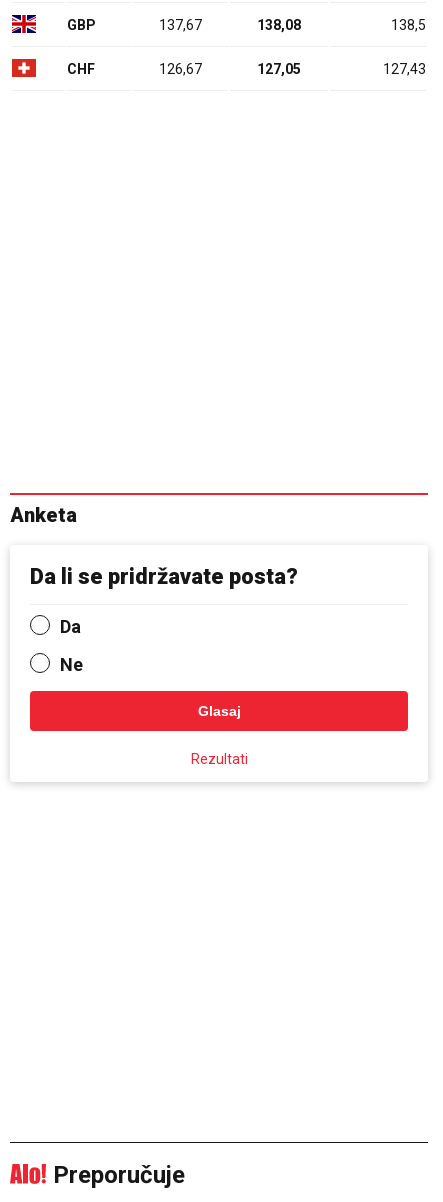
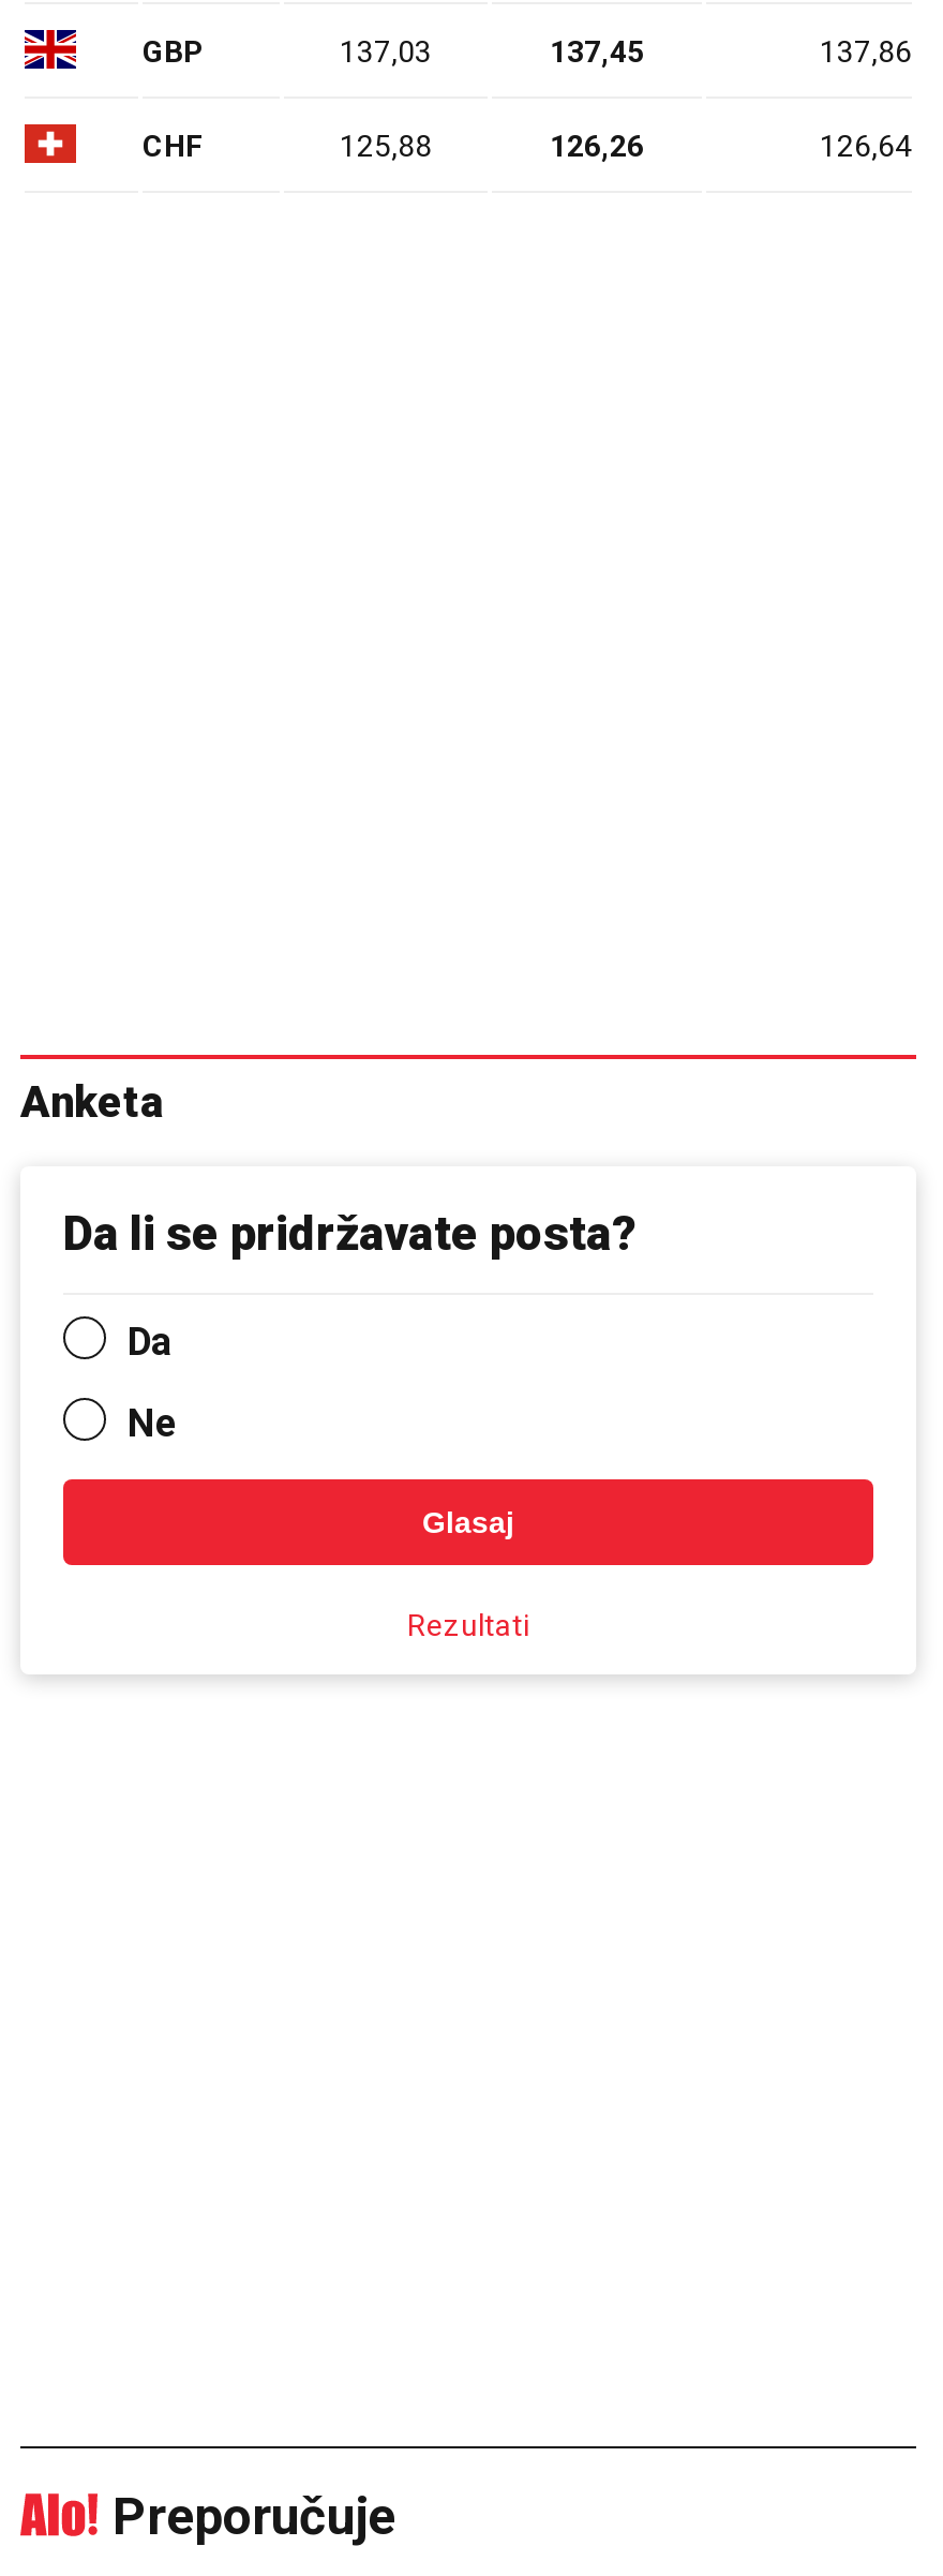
- 137,67
+ 137,03

- 138,08
+ 137,45

- 138,5
+ 137,86

- 126,67
+ 125,88

- 127,05
+ 126,26

- 127,43
+ 126,64
